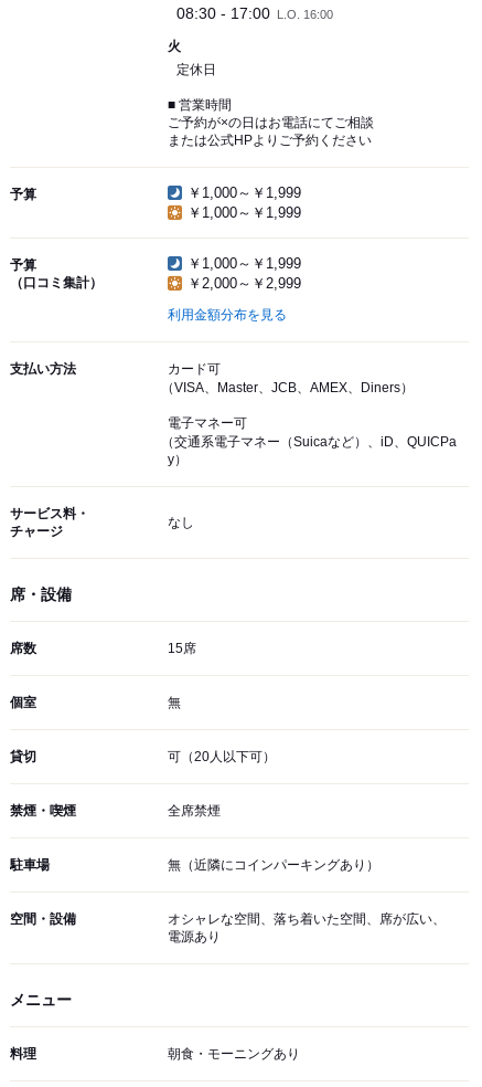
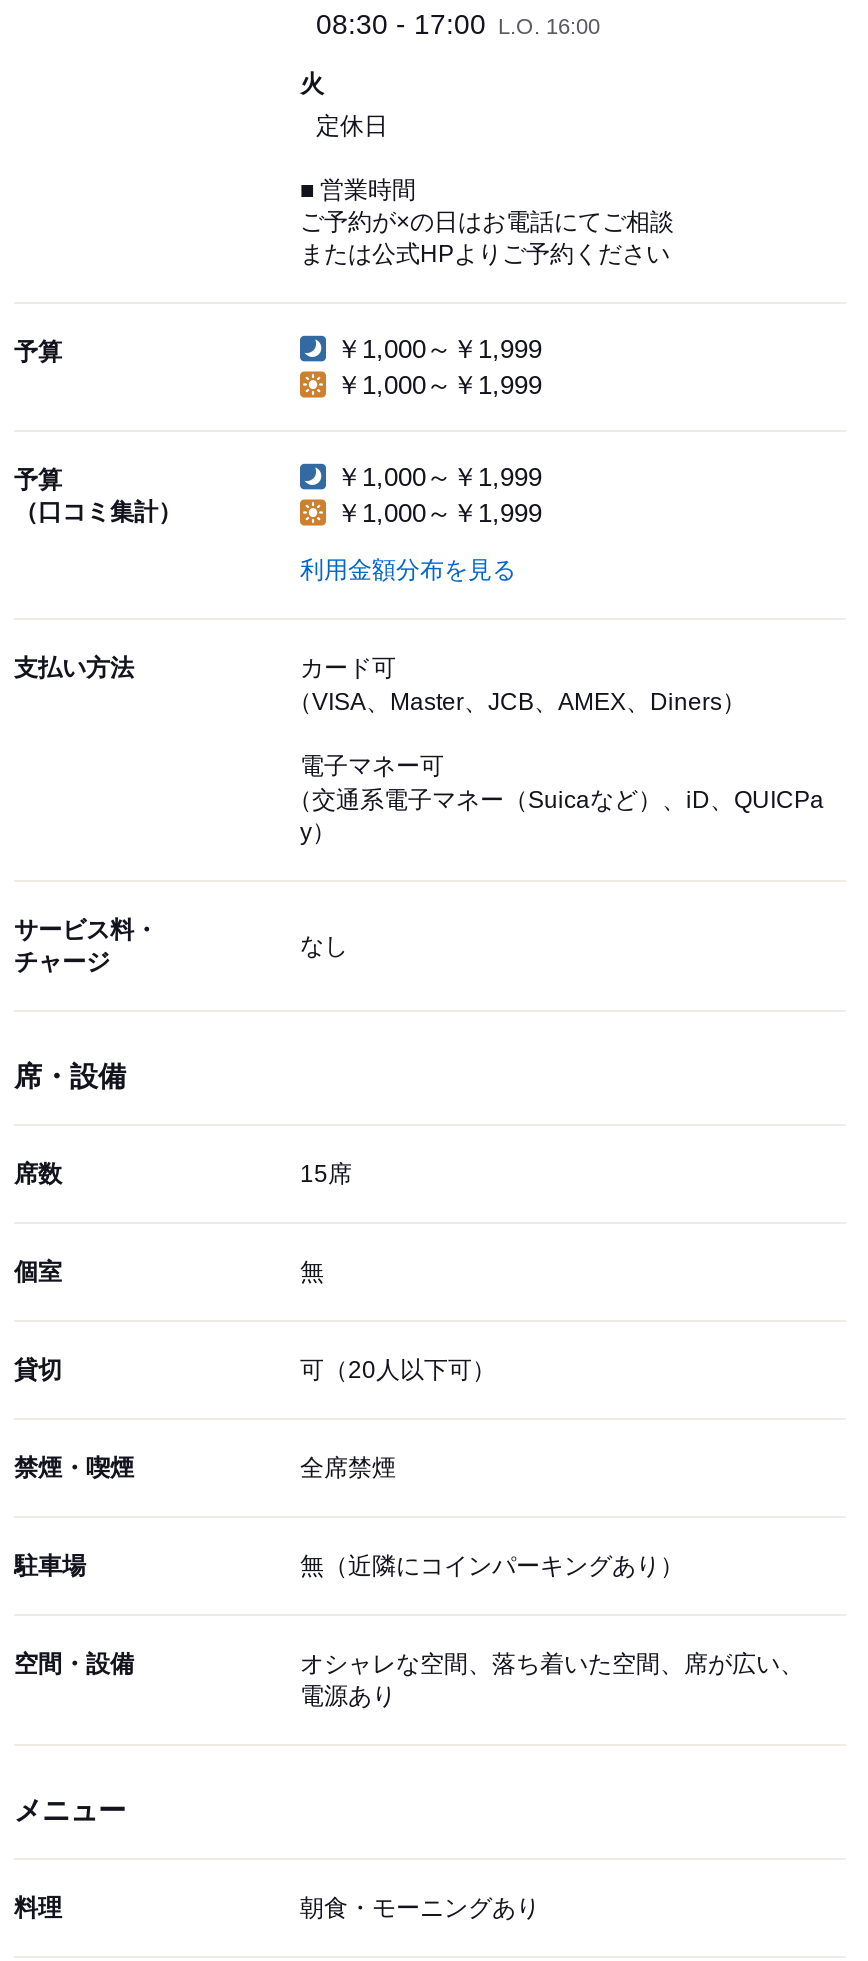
- ￥2,000～￥2,999
+ ￥1,000～￥1,999
